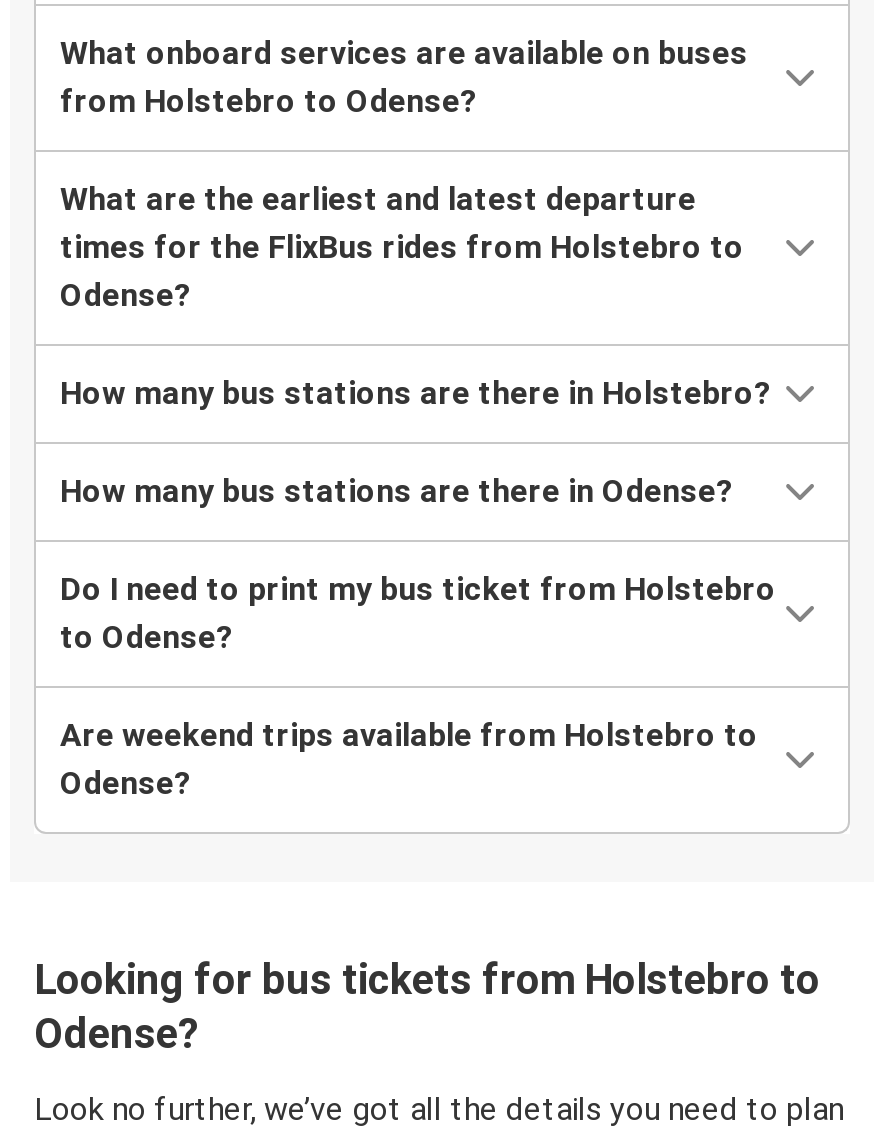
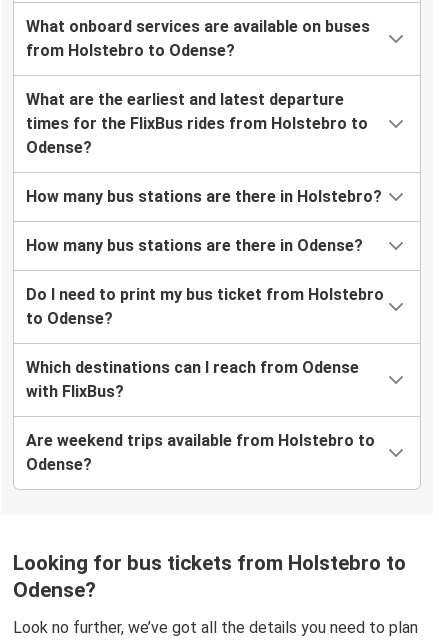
+ Which destinations can I reach from Odense
+ with FlixBus?
